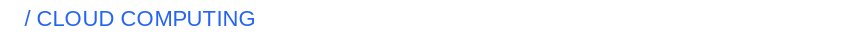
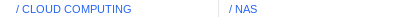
+ / NAS
